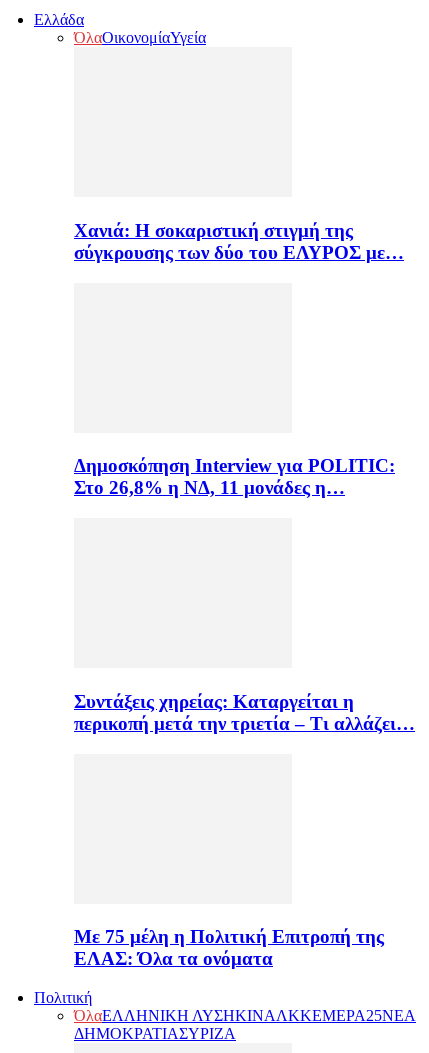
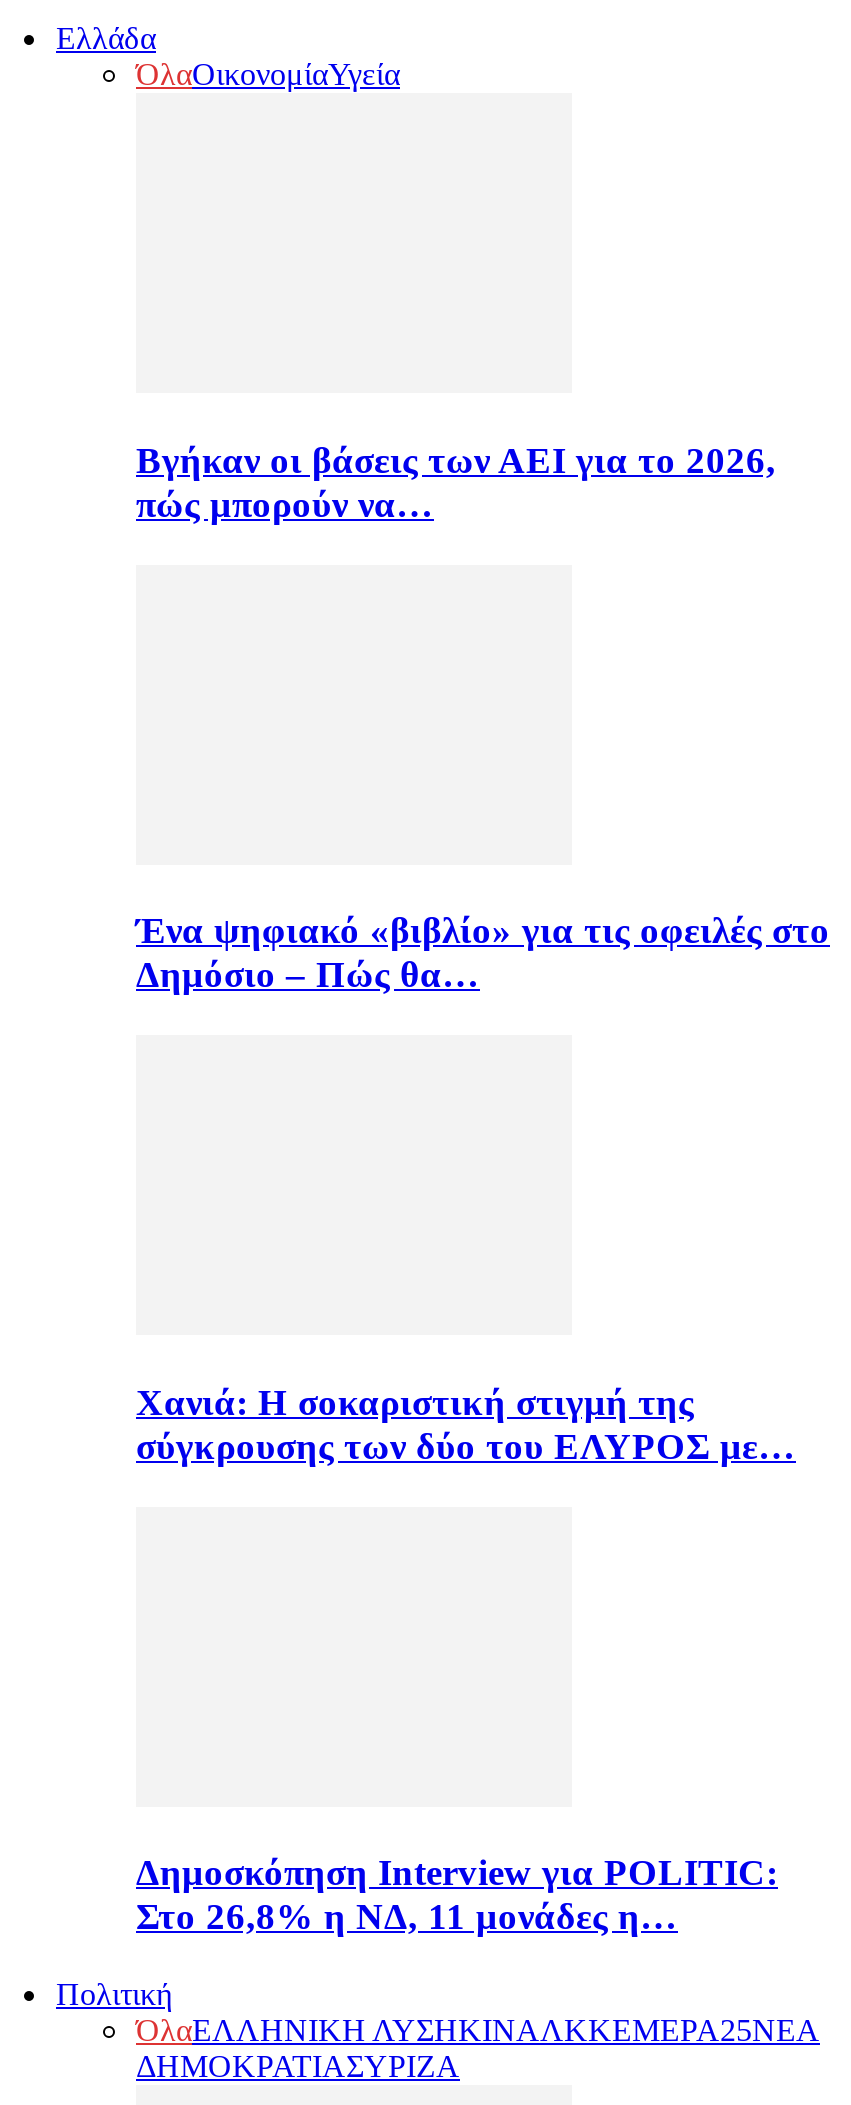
+ Βγήκαν οι βάσεις των ΑΕΙ για το 2026,
+ πώς μπορούν να…

+ Ένα ψηφιακό «βιβλίο» για τις οφειλές στο
+ Δημόσιο – Πώς θα…

moved down: Χανιά: Η σοκαριστική στιγμή της | σύγκρουσης των δύο του ΕΛΥΡΟΣ με… | Δημοσκόπηση Interview για POLITIC:

- Συντάξεις χηρείας: Καταργείται η
- περικοπή μετά την τριετία – Τι αλλάζει…

- Με 75 μέλη η Πολιτική Επιτροπή της
- ΕΛΑΣ: Όλα τα ονόματα
